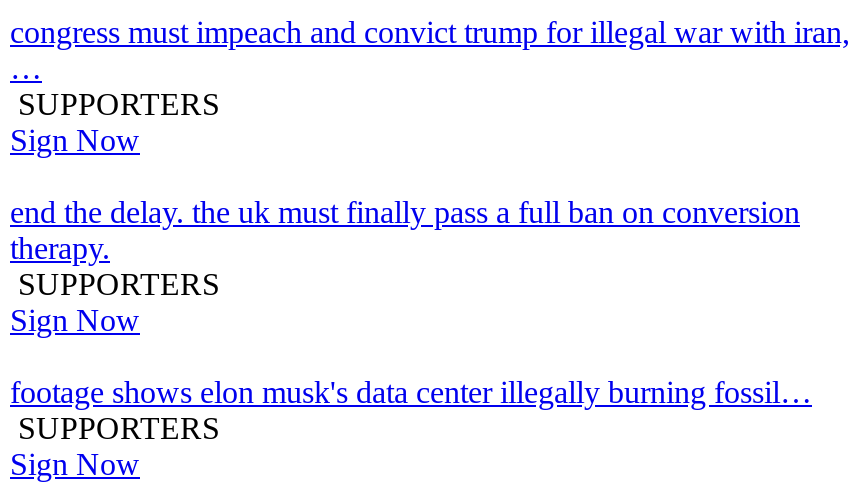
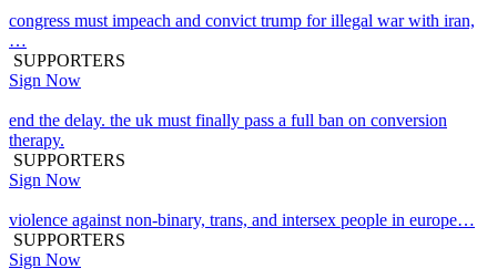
- footage shows elon musk's data center illegally burning fossil…
+ violence against non-binary, trans, and intersex people in europe…
